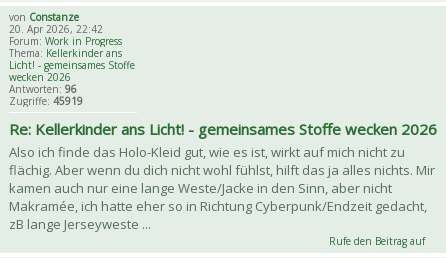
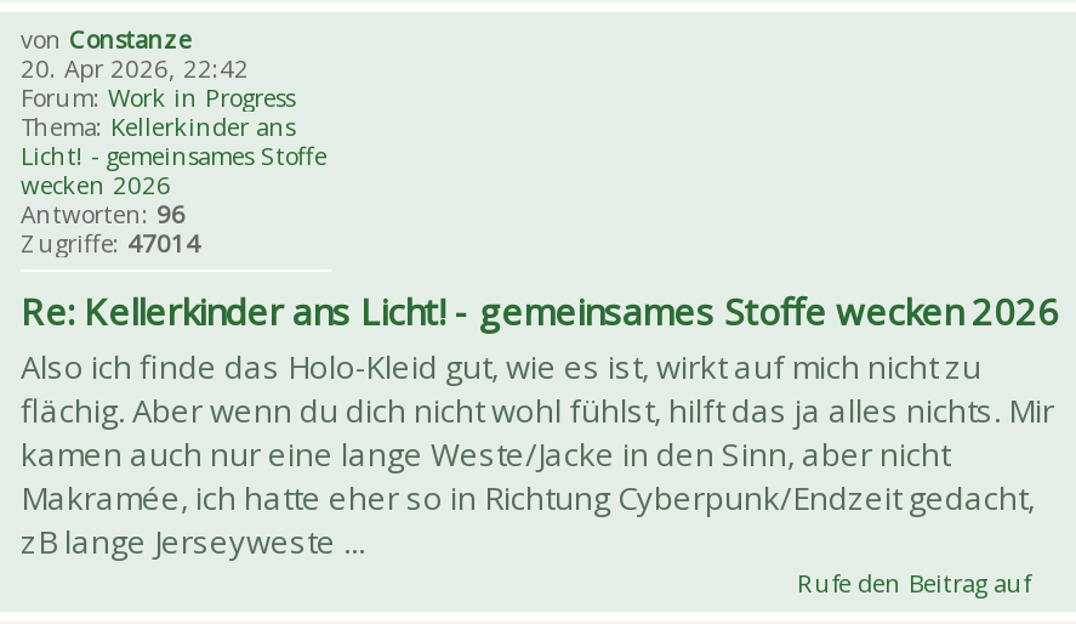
- Zugriffe: 45919
+ Zugriffe: 47014
